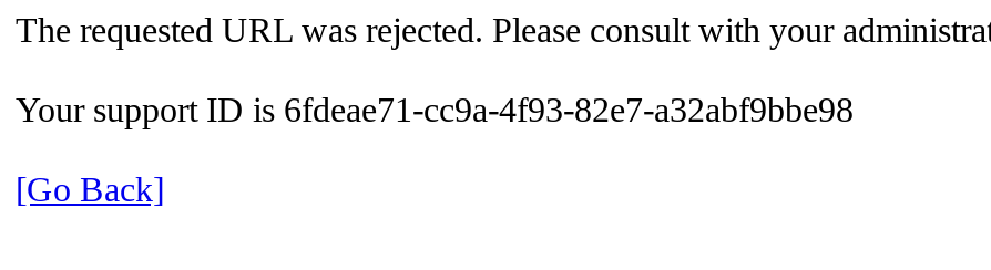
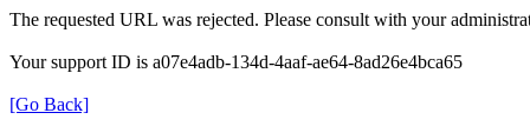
- Your support ID is 6fdeae71-cc9a-4f93-82e7-a32abf9bbe98
+ Your support ID is a07e4adb-134d-4aaf-ae64-8ad26e4bca65
